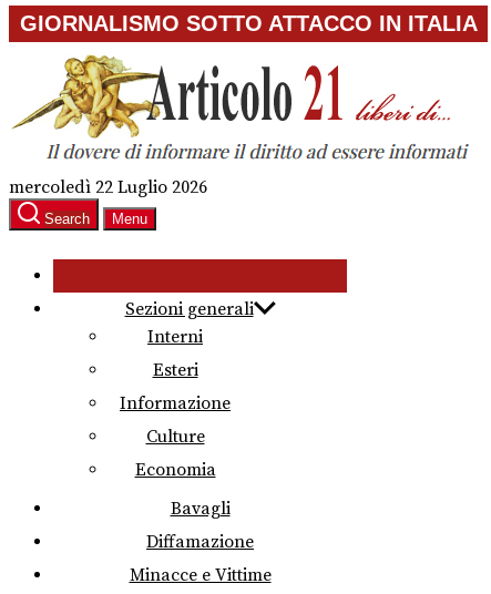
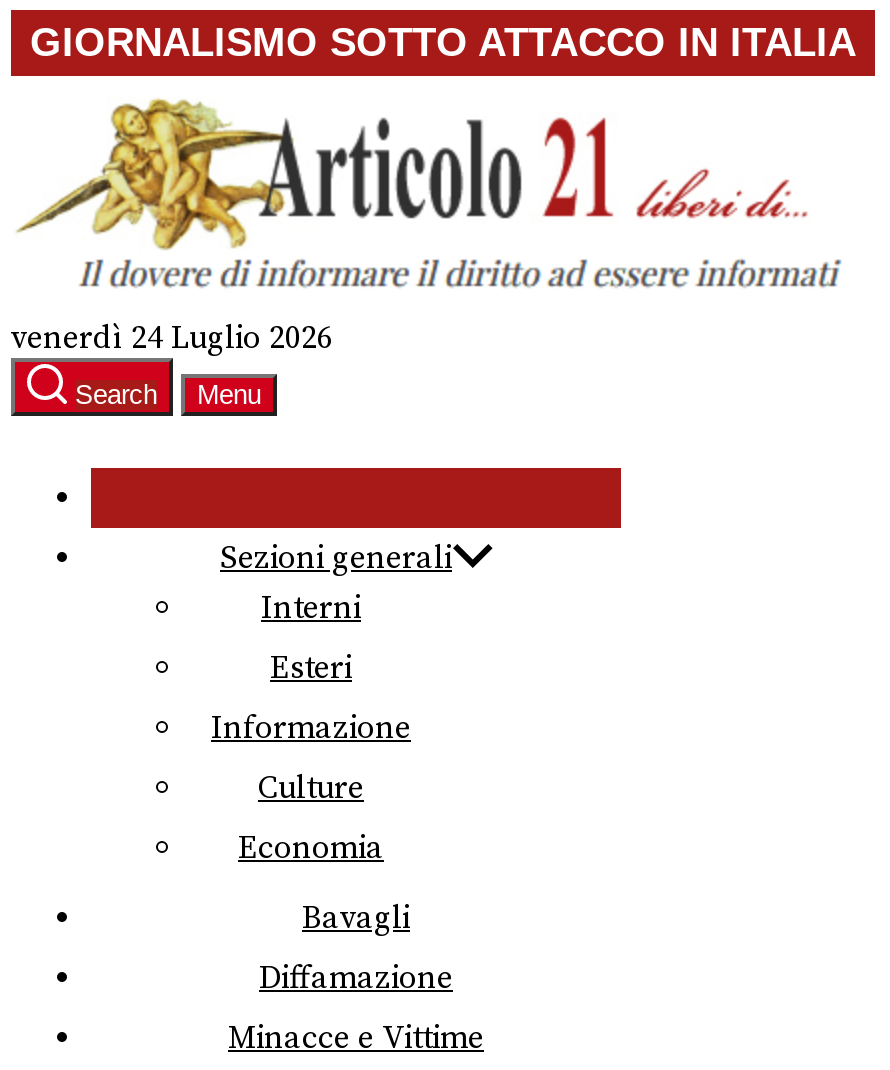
- mercoledì 22 Luglio 2026
+ venerdì 24 Luglio 2026
